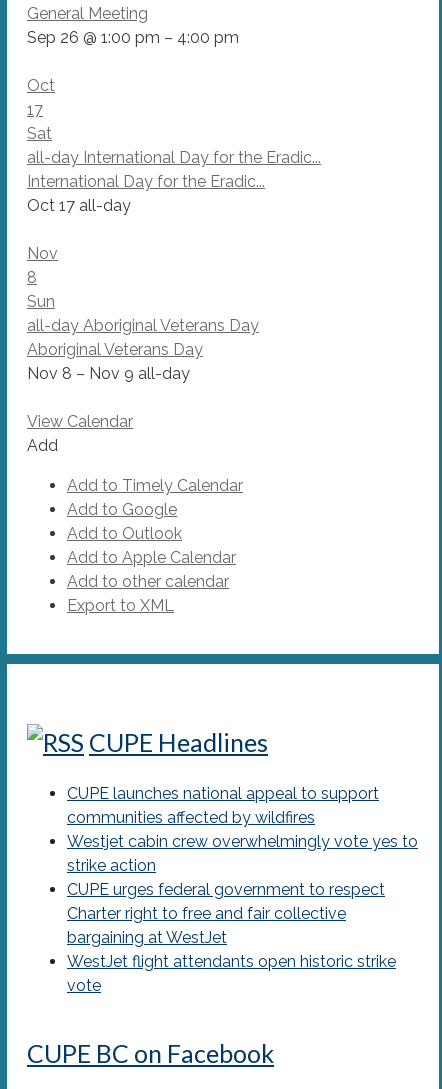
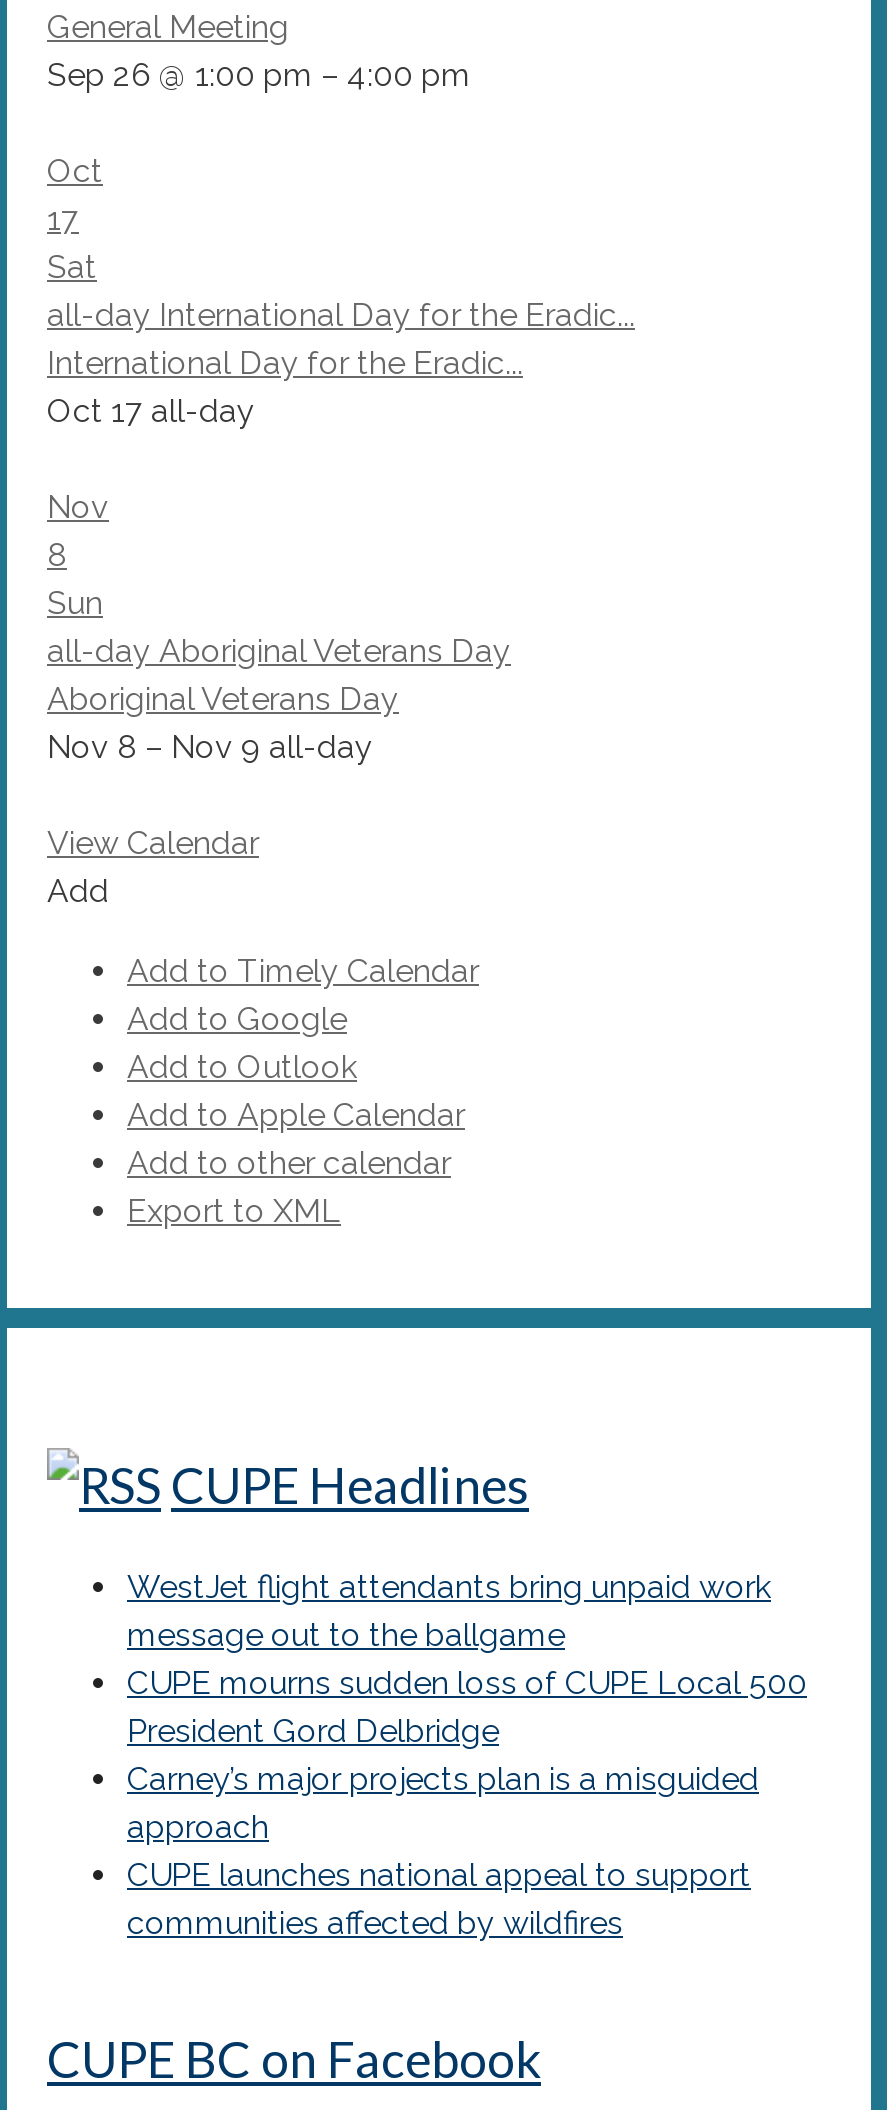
+ WestJet flight attendants bring unpaid work
+ message out to the ballgame
+ CUPE mourns sudden loss of CUPE Local 500
+ President Gord Delbridge
+ Carney’s major projects plan is a misguided
+ approach

moved down: CUPE launches national appeal to support | communities affected by wildfires

- Westjet cabin crew overwhelmingly vote yes to
- strike action
- CUPE urges federal government to respect
- Charter right to free and fair collective
- bargaining at WestJet
- WestJet flight attendants open historic strike
- vote
